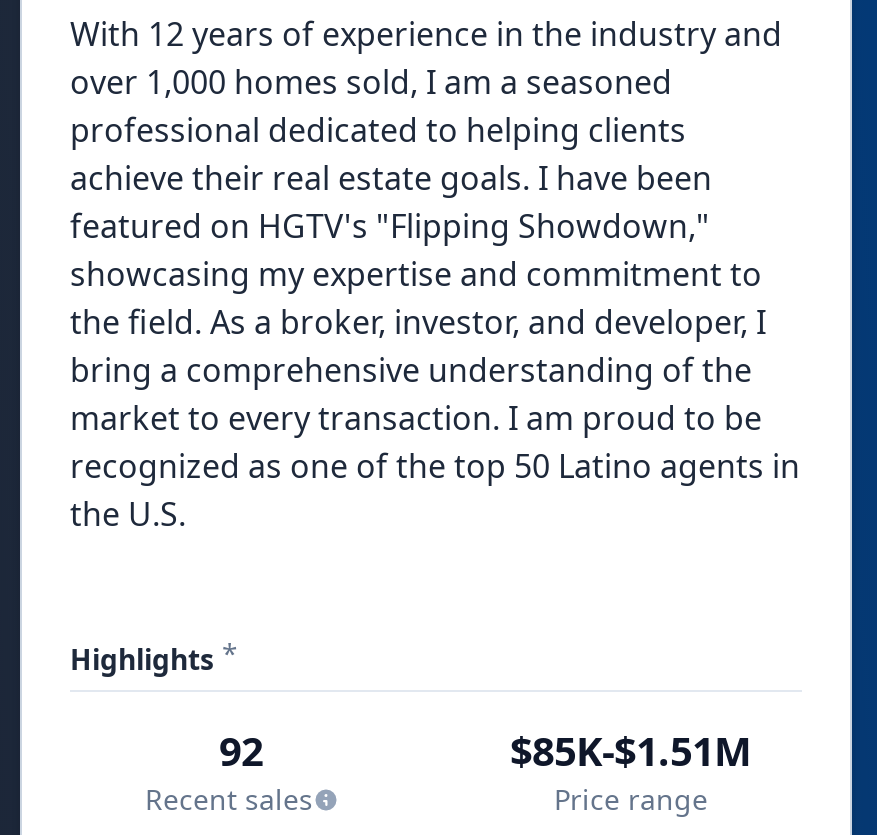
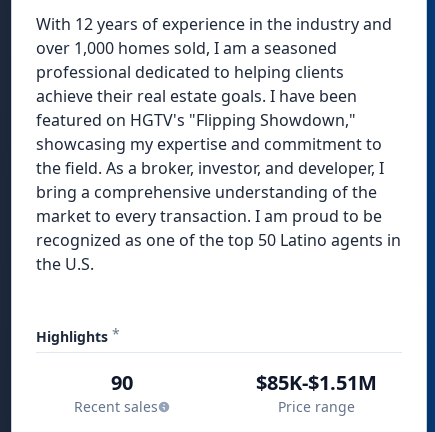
- 92
+ 90
